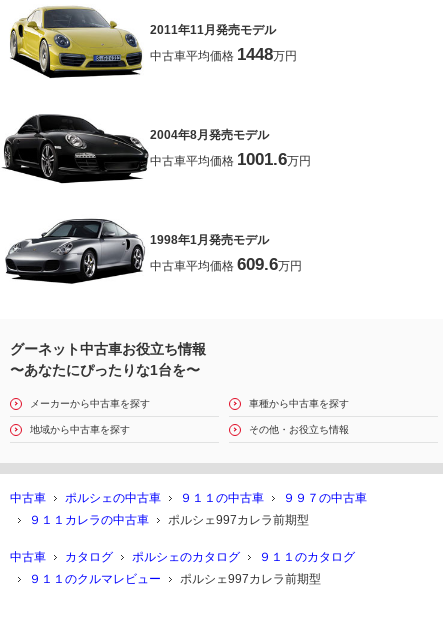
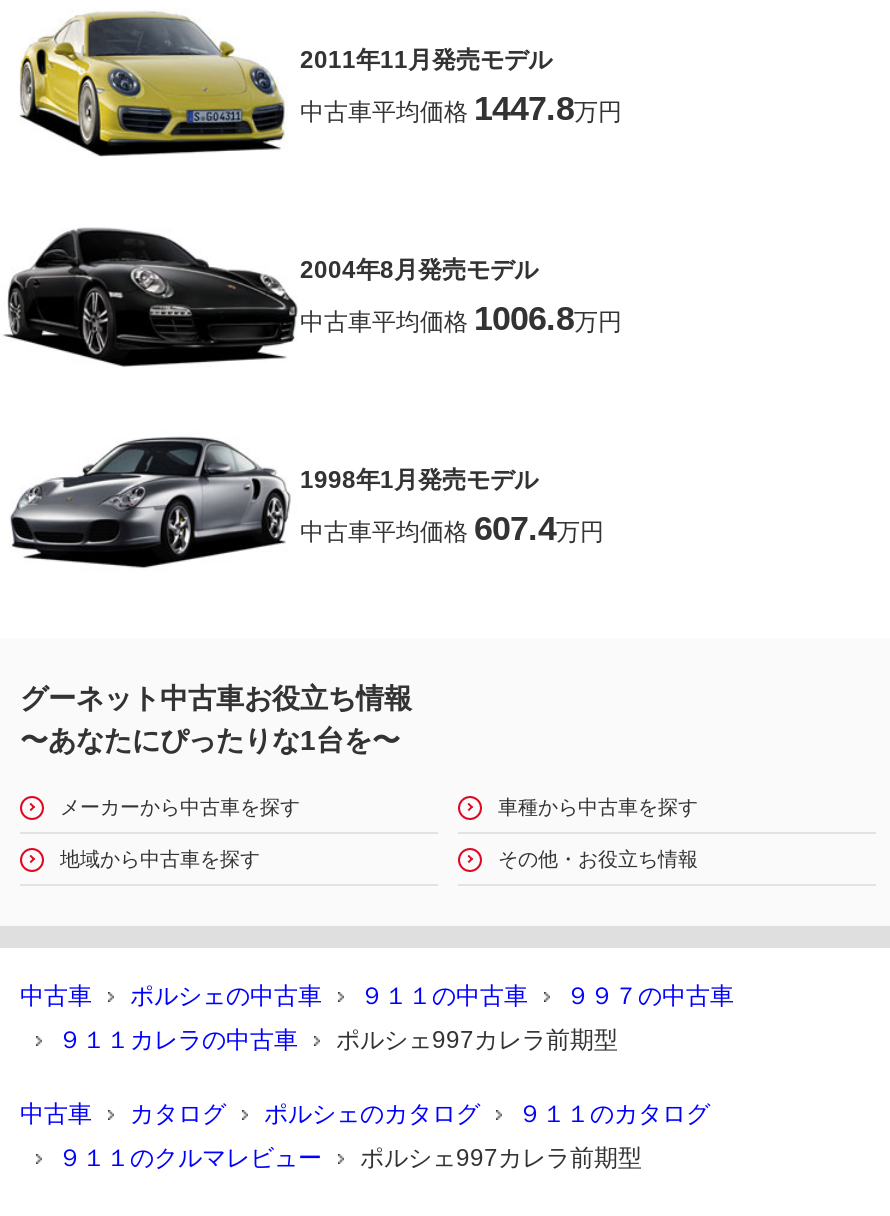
- 中古車平均価格 1448万円
+ 中古車平均価格 1447.8万円

- 中古車平均価格 1001.6万円
+ 中古車平均価格 1006.8万円

- 中古車平均価格 609.6万円
+ 中古車平均価格 607.4万円
